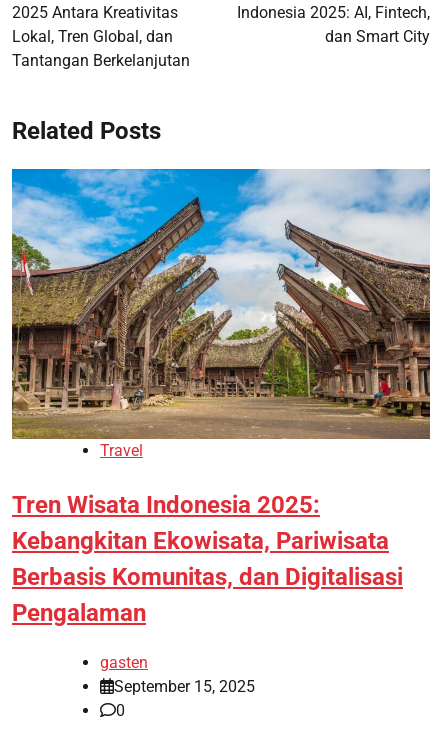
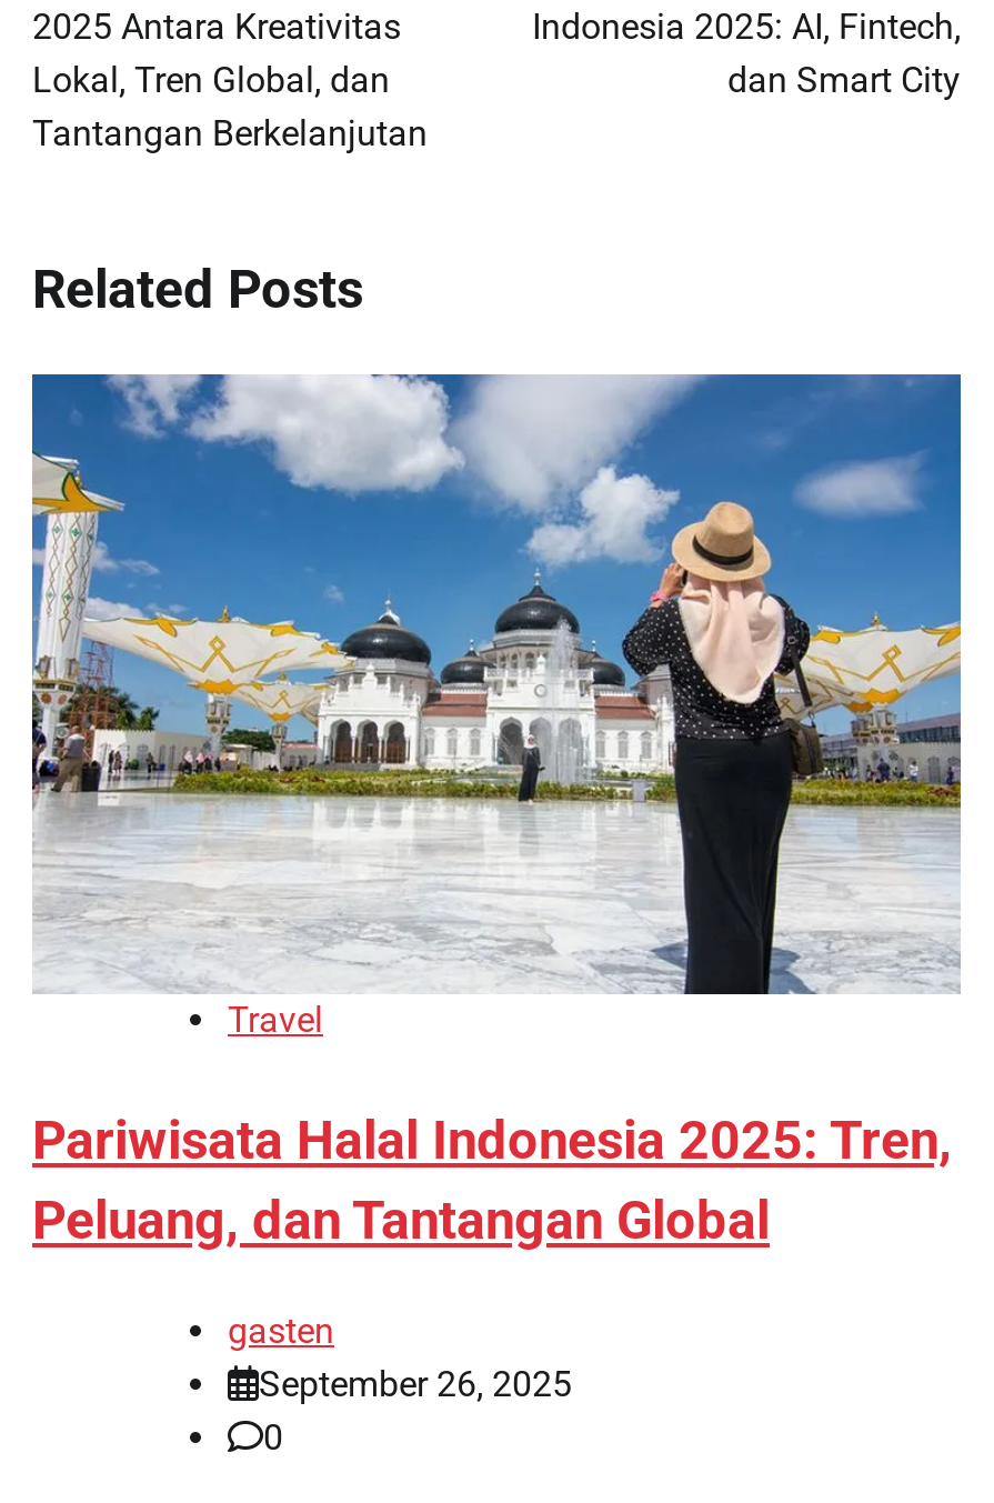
- [image]
+ [image]

- Tren Wisata Indonesia 2025:
- Kebangkitan Ekowisata, Pariwisata
- Berbasis Komunitas, dan Digitalisasi
- Pengalaman
+ Pariwisata Halal Indonesia 2025: Tren,
+ Peluang, dan Tantangan Global

- September 15, 2025
+ September 26, 2025
